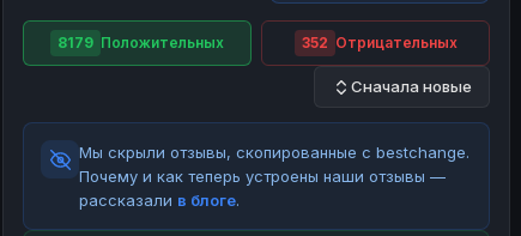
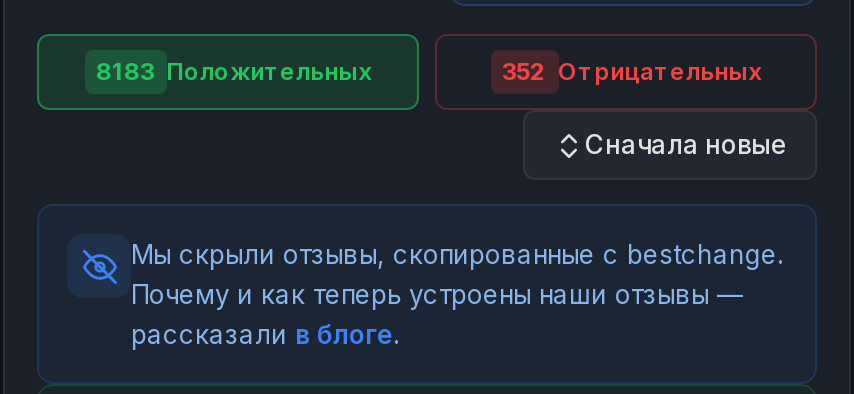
- 8179 Положительных
+ 8183 Положительных
